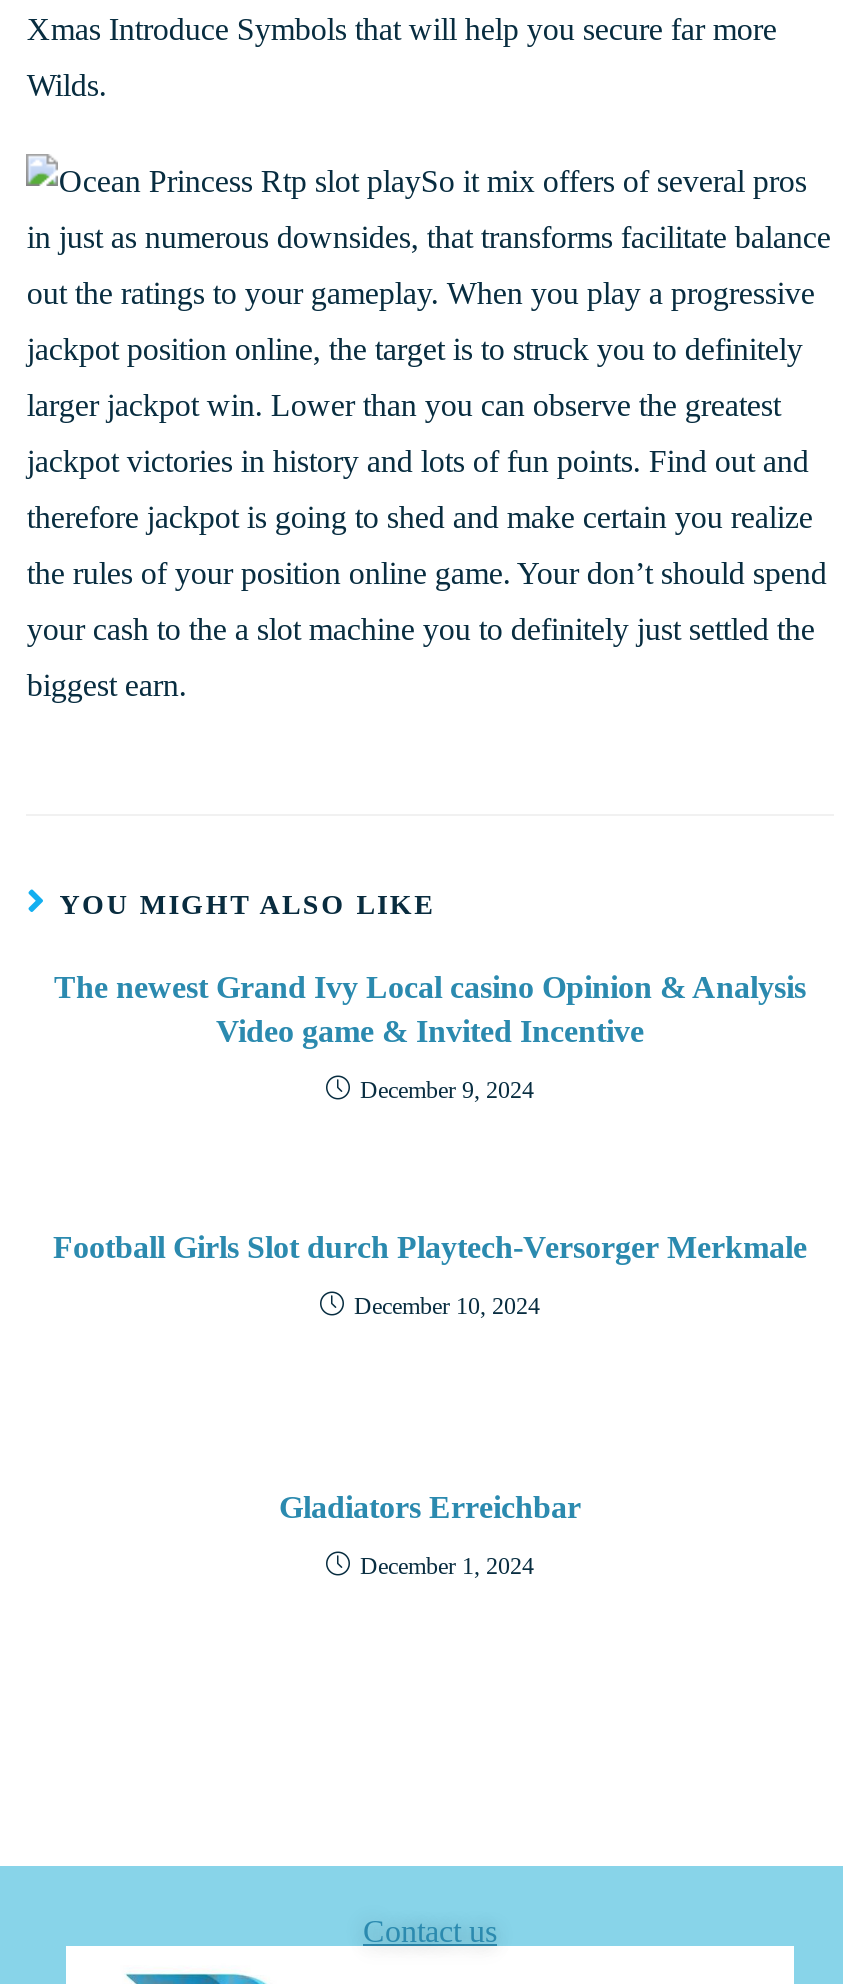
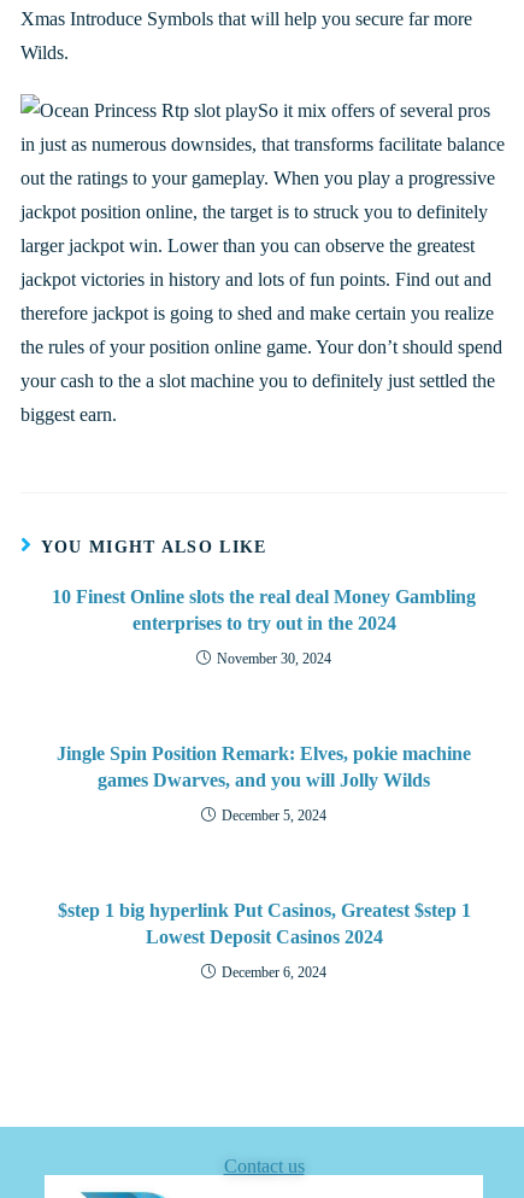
- The newest Grand Ivy Local casino Opinion & Analysis
- Video game & Invited Incentive
+ 10 Finest Online slots the real deal Money Gambling
+ enterprises to try out in the 2024

- December 9, 2024
+ November 30, 2024

- Football Girls Slot durch Playtech-Versorger Merkmale
+ Jingle Spin Position Remark: Elves, pokie machine
+ games Dwarves, and you will Jolly Wilds

- December 10, 2024
+ December 5, 2024

- Gladiators Erreichbar
+ $step 1 big hyperlink Put Casinos, Greatest $step 1
+ Lowest Deposit Casinos 2024

- December 1, 2024
+ December 6, 2024
